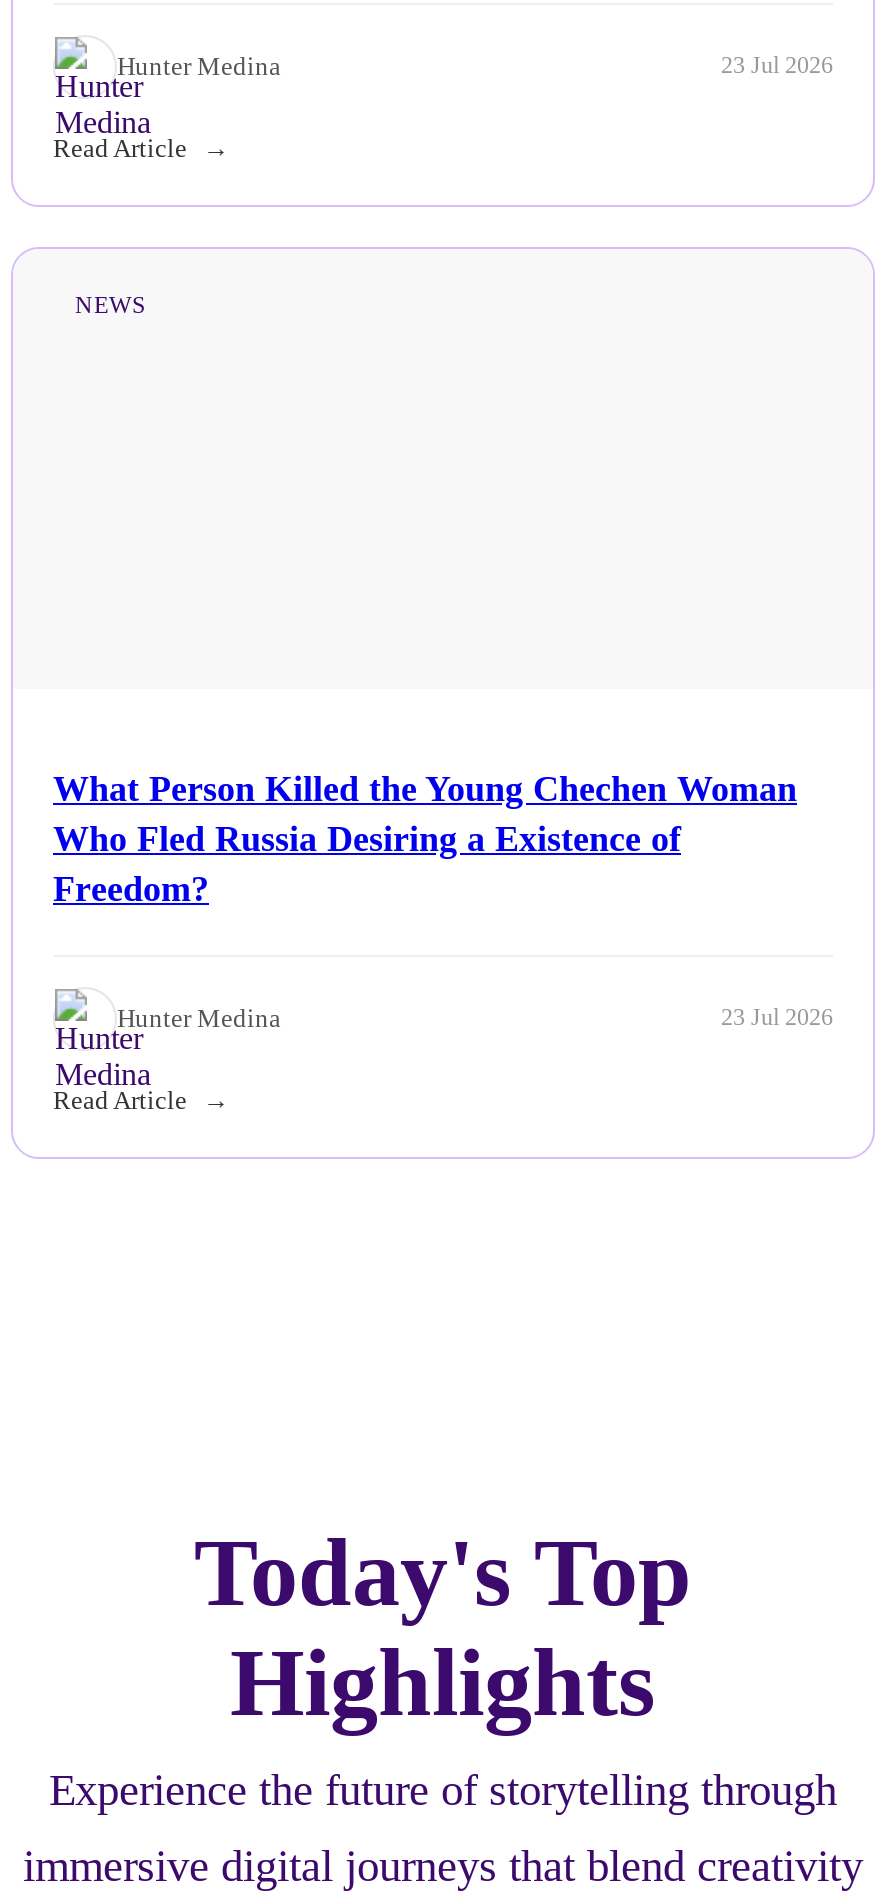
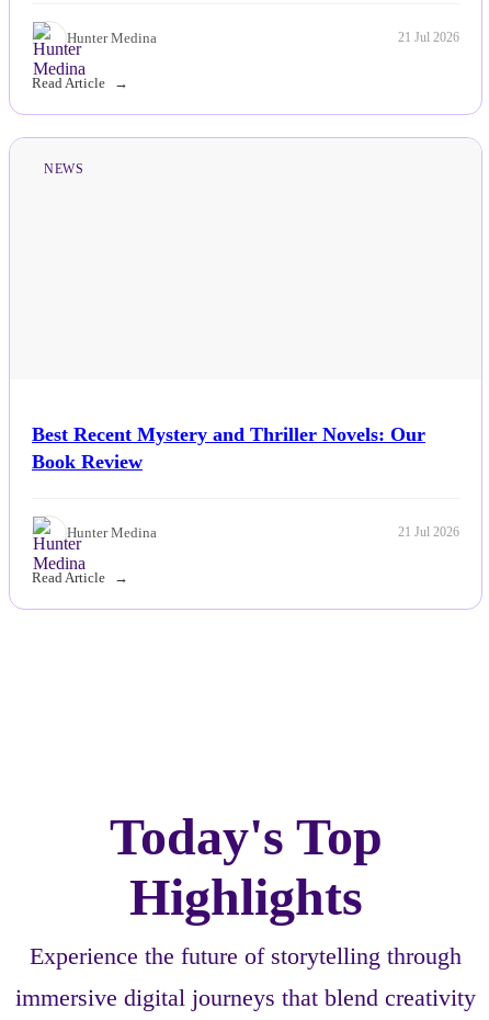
- 23 Jul 2026
+ 21 Jul 2026

- What Person Killed the Young Chechen Woman
- Who Fled Russia Desiring a Existence of
- Freedom?
+ Best Recent Mystery and Thriller Novels: Our
+ Book Review

- 23 Jul 2026
+ 21 Jul 2026
